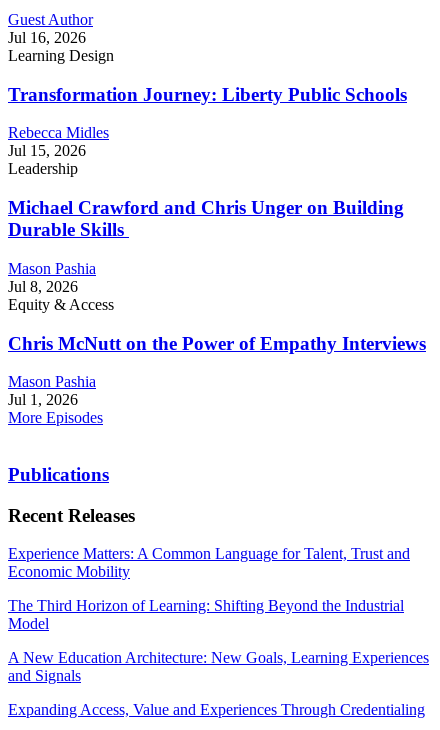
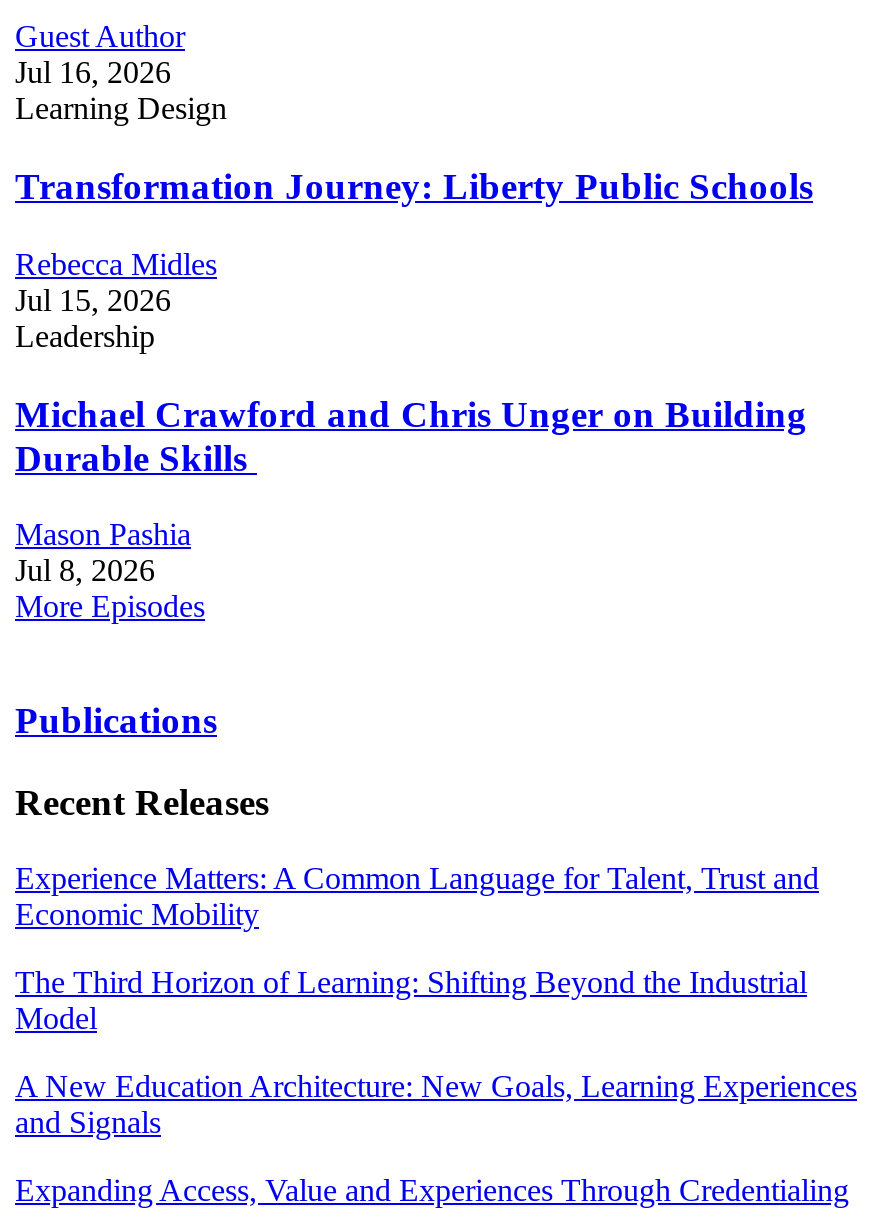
- Equity & Access
- Chris McNutt on the Power of Empathy Interviews
- Mason Pashia
- Jul 1, 2026
